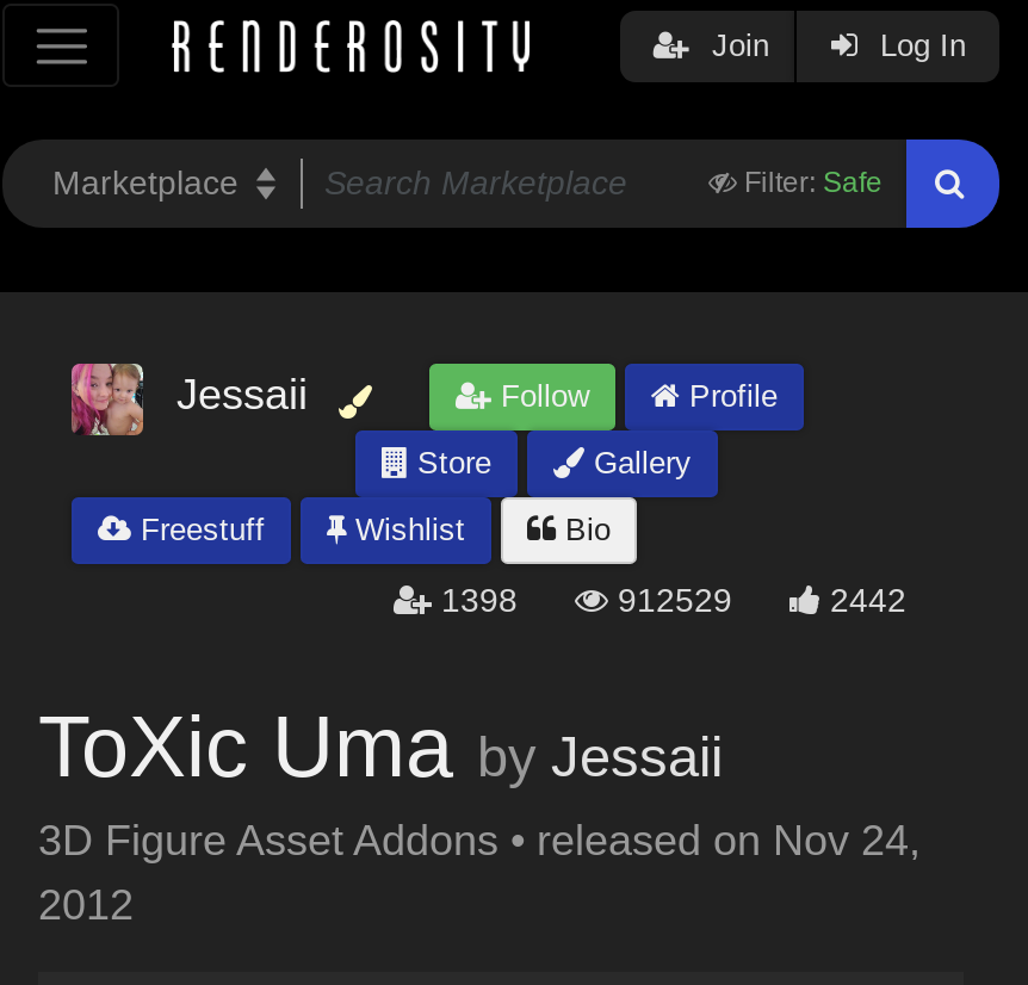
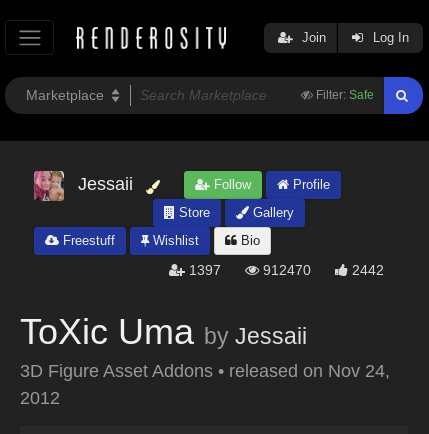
- 1398
+ 1397

- 912529
+ 912470
